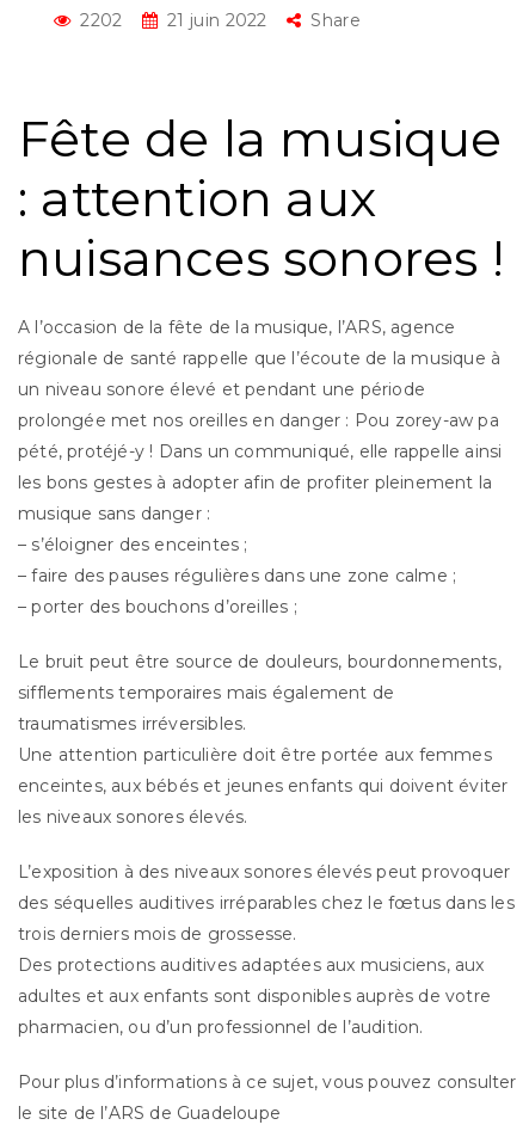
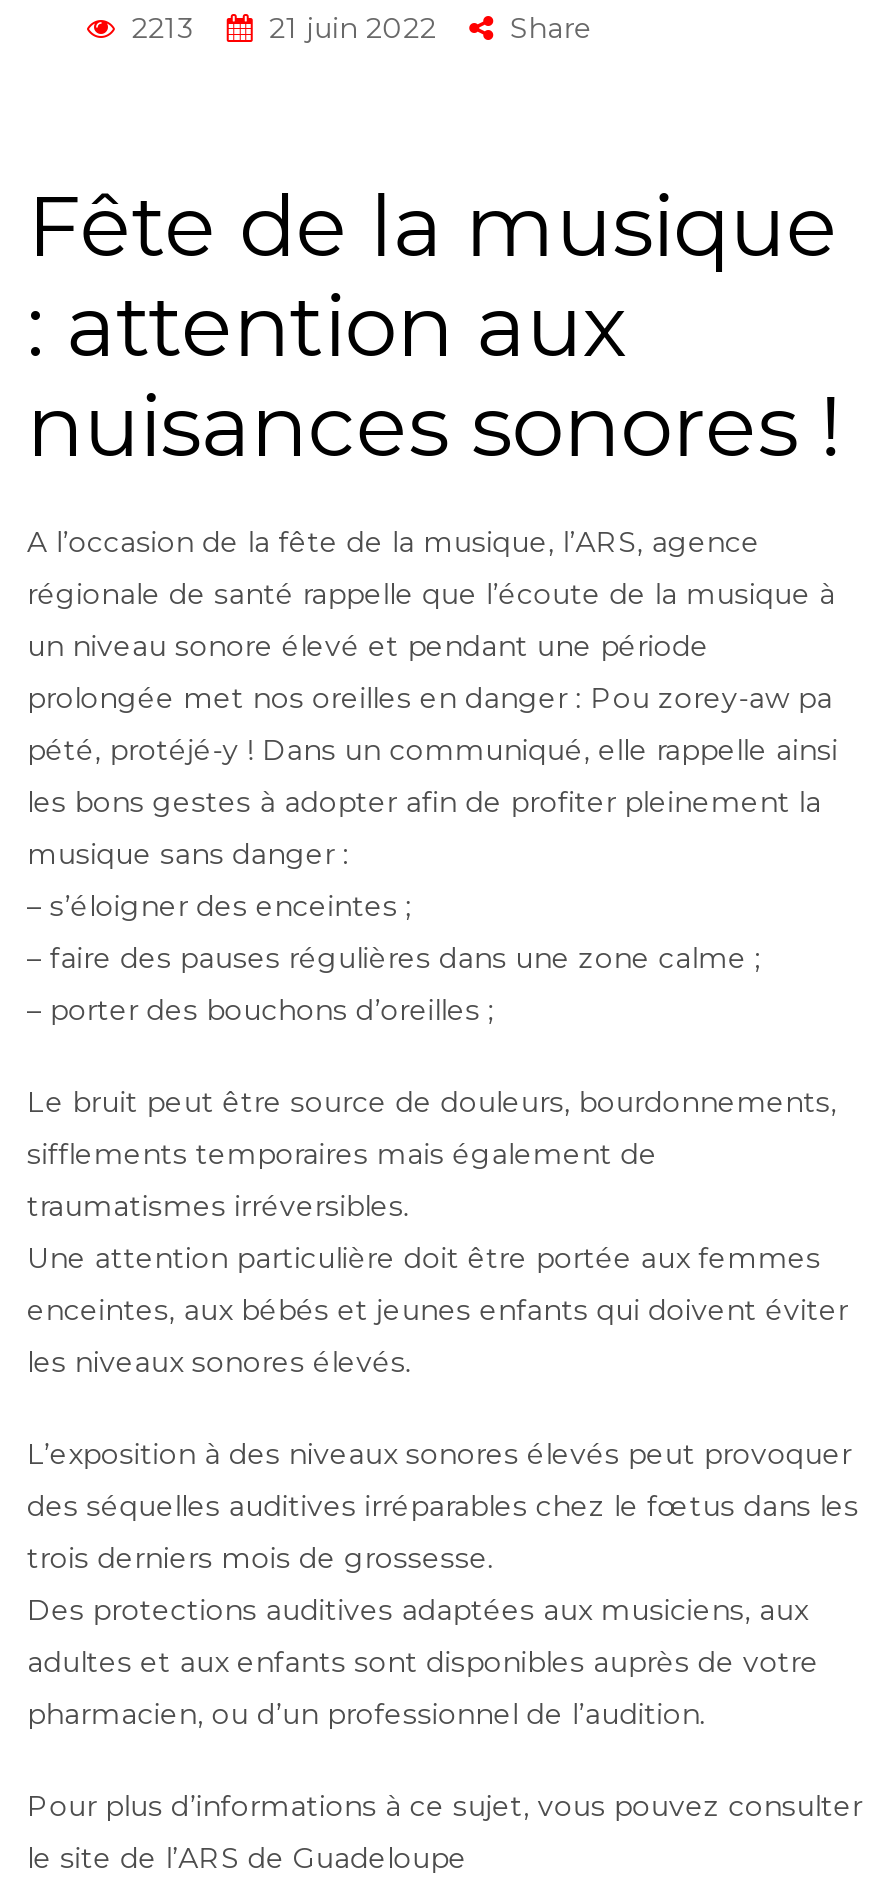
- 2202
+ 2213
